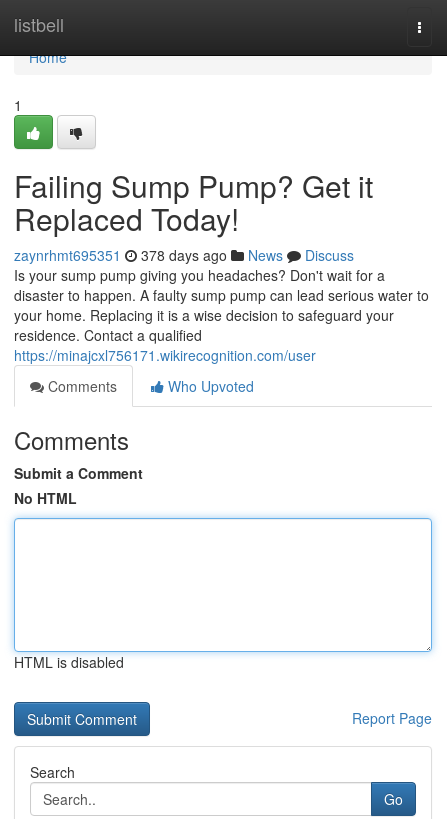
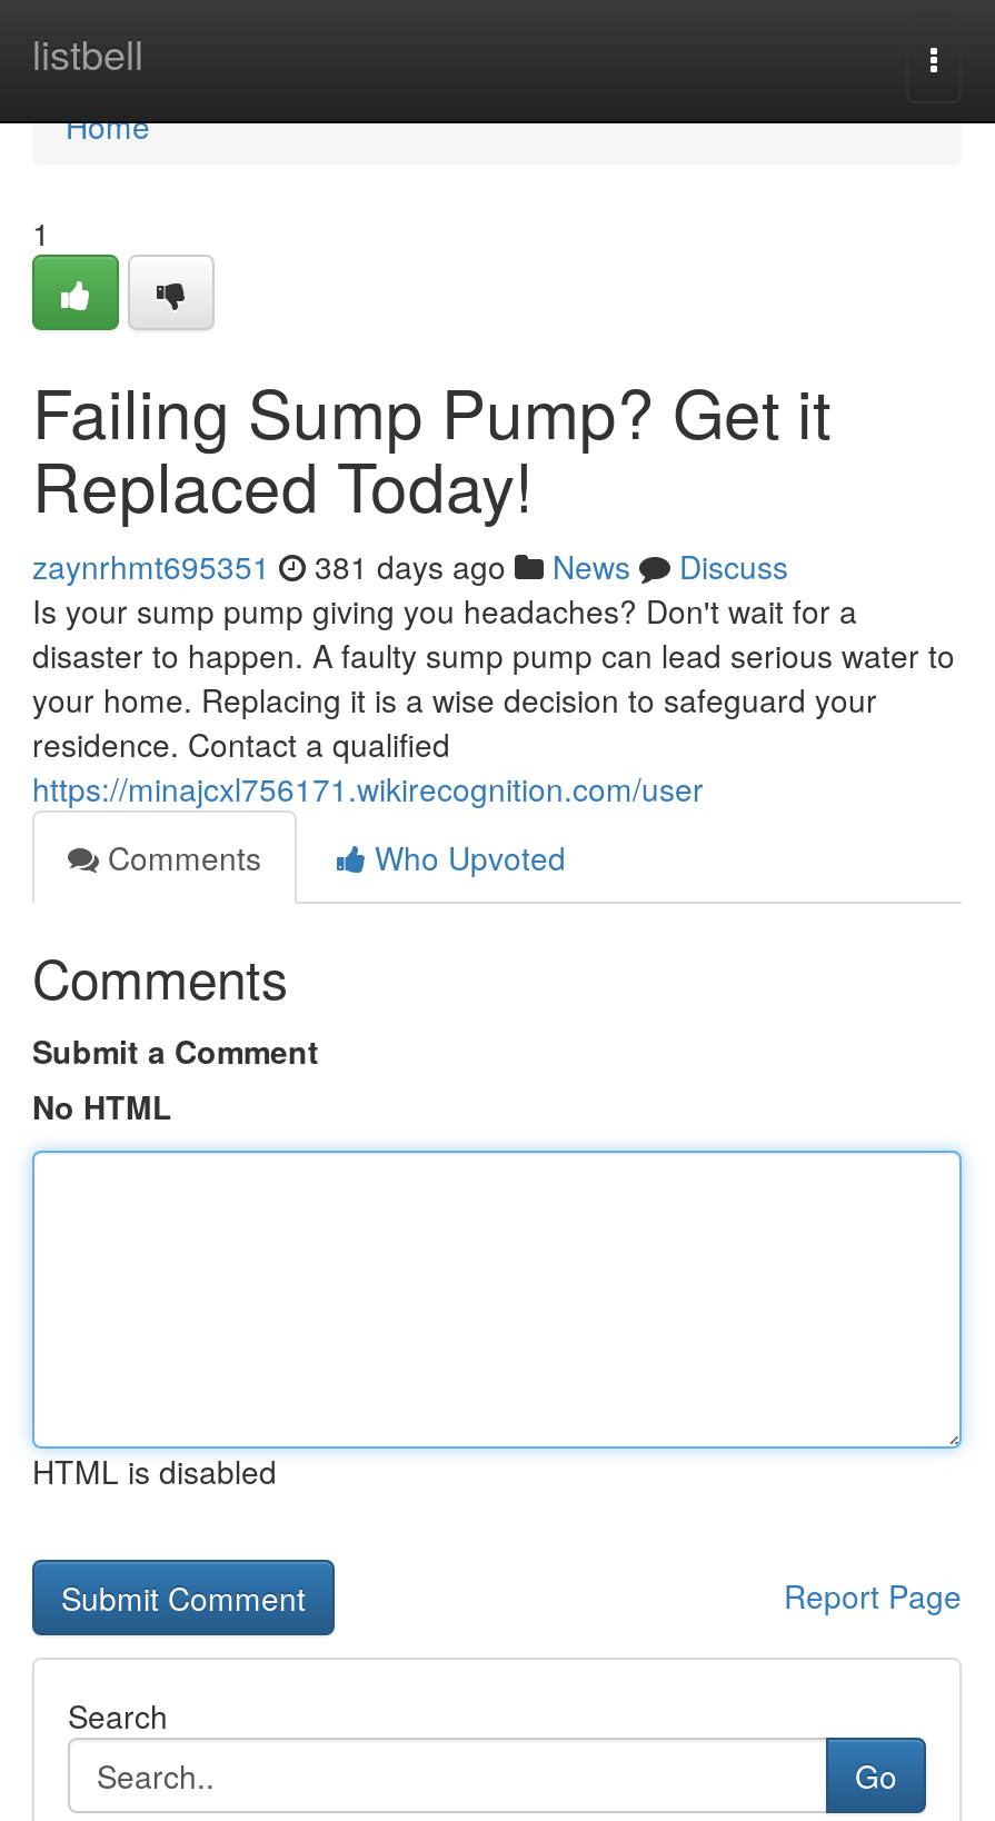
- zaynrhmt695351 378 days ago News Discuss
+ zaynrhmt695351 381 days ago News Discuss
